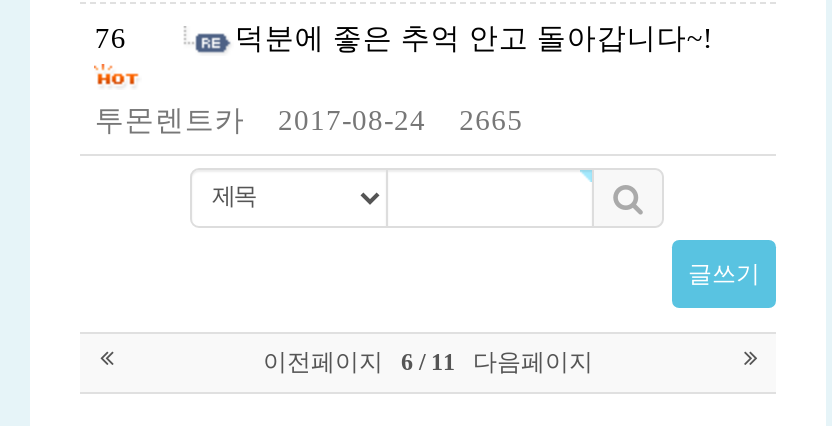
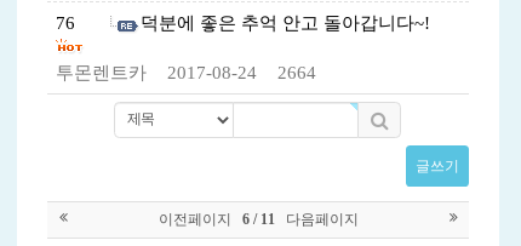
- 투몬렌트카 2017-08-24 2665
+ 투몬렌트카 2017-08-24 2664
